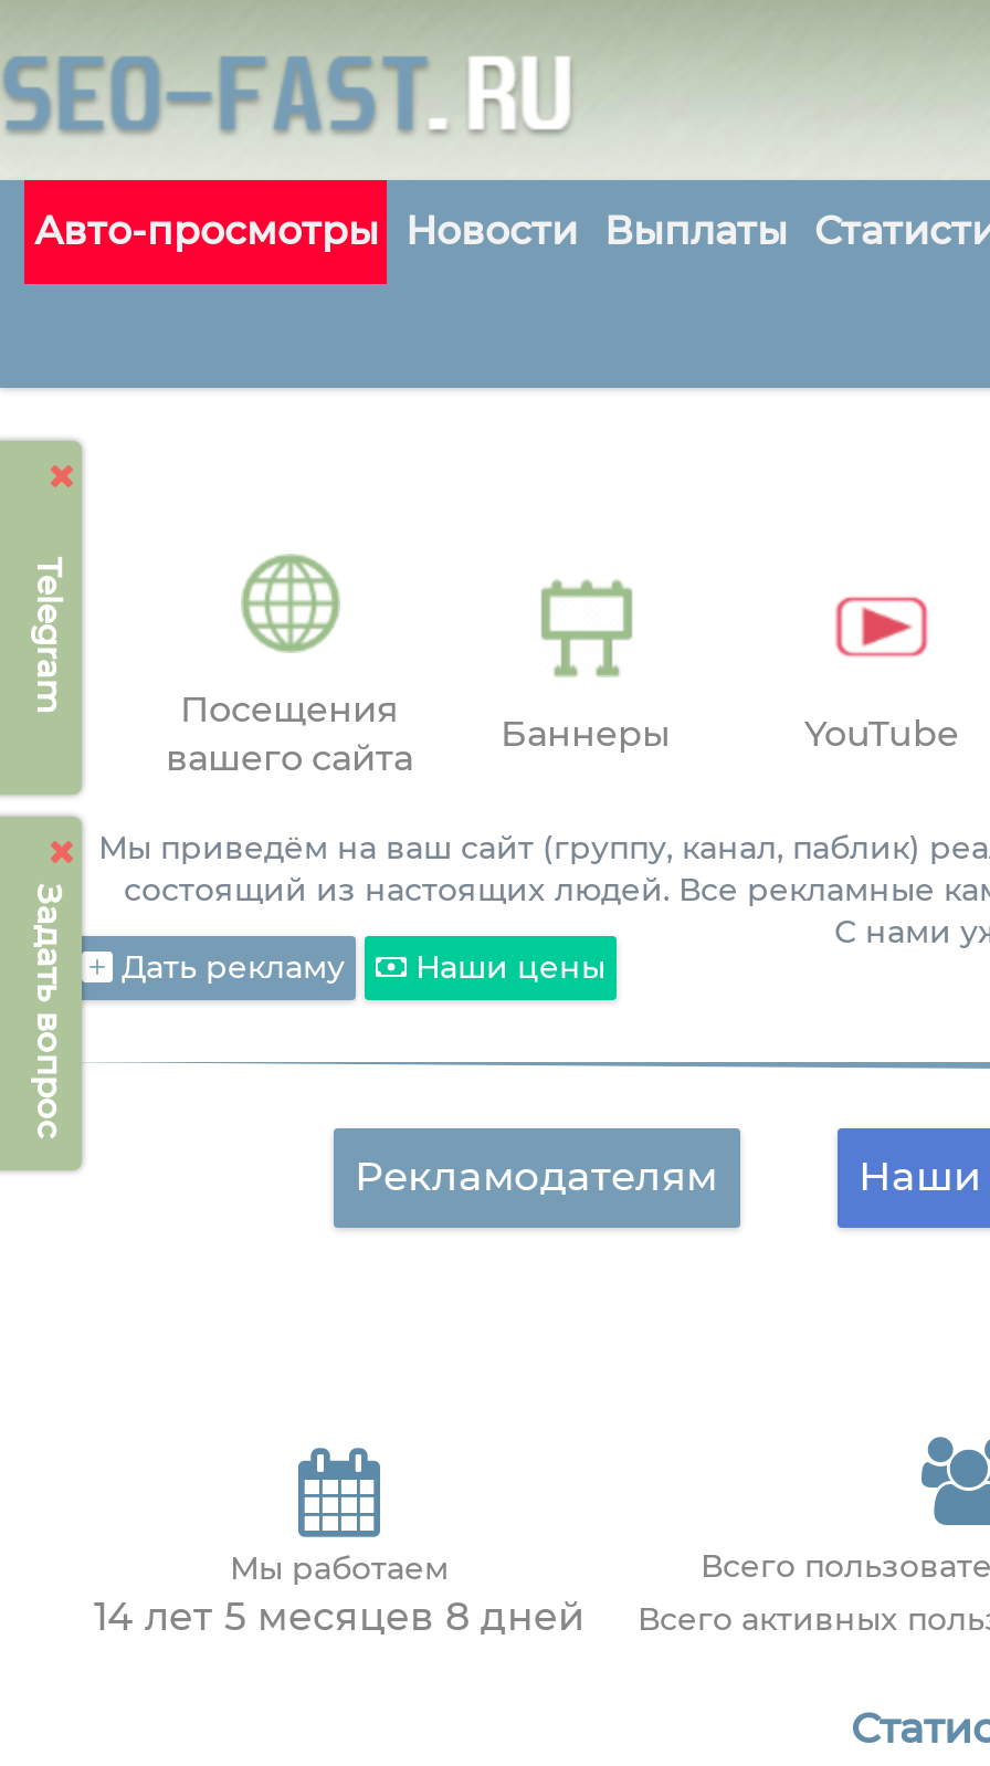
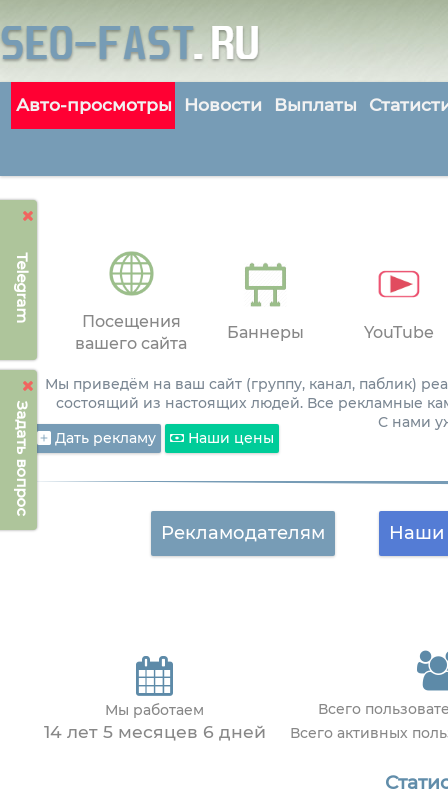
- 14 лет 5 месяцев 8 дней
+ 14 лет 5 месяцев 6 дней
